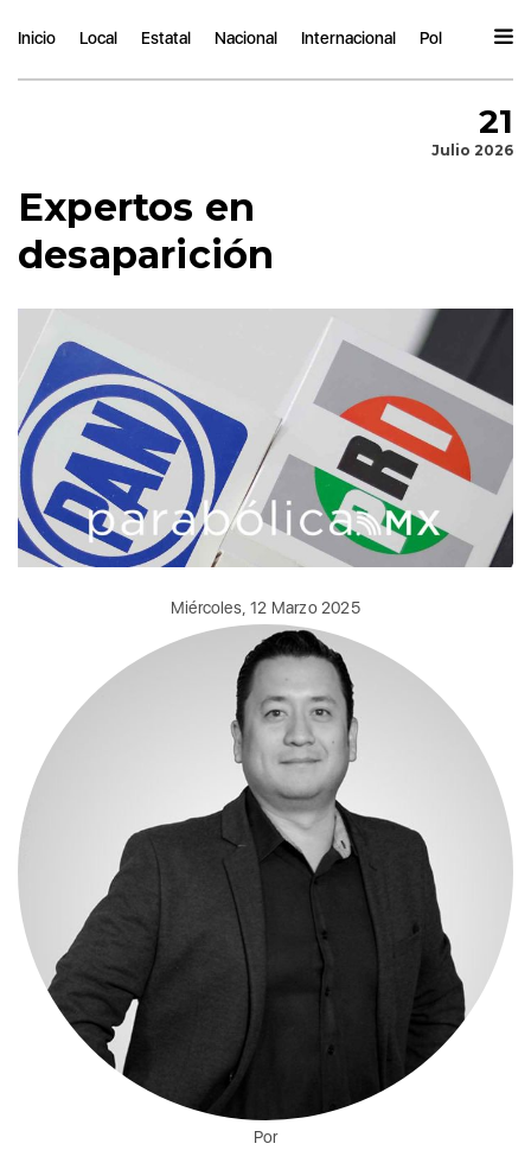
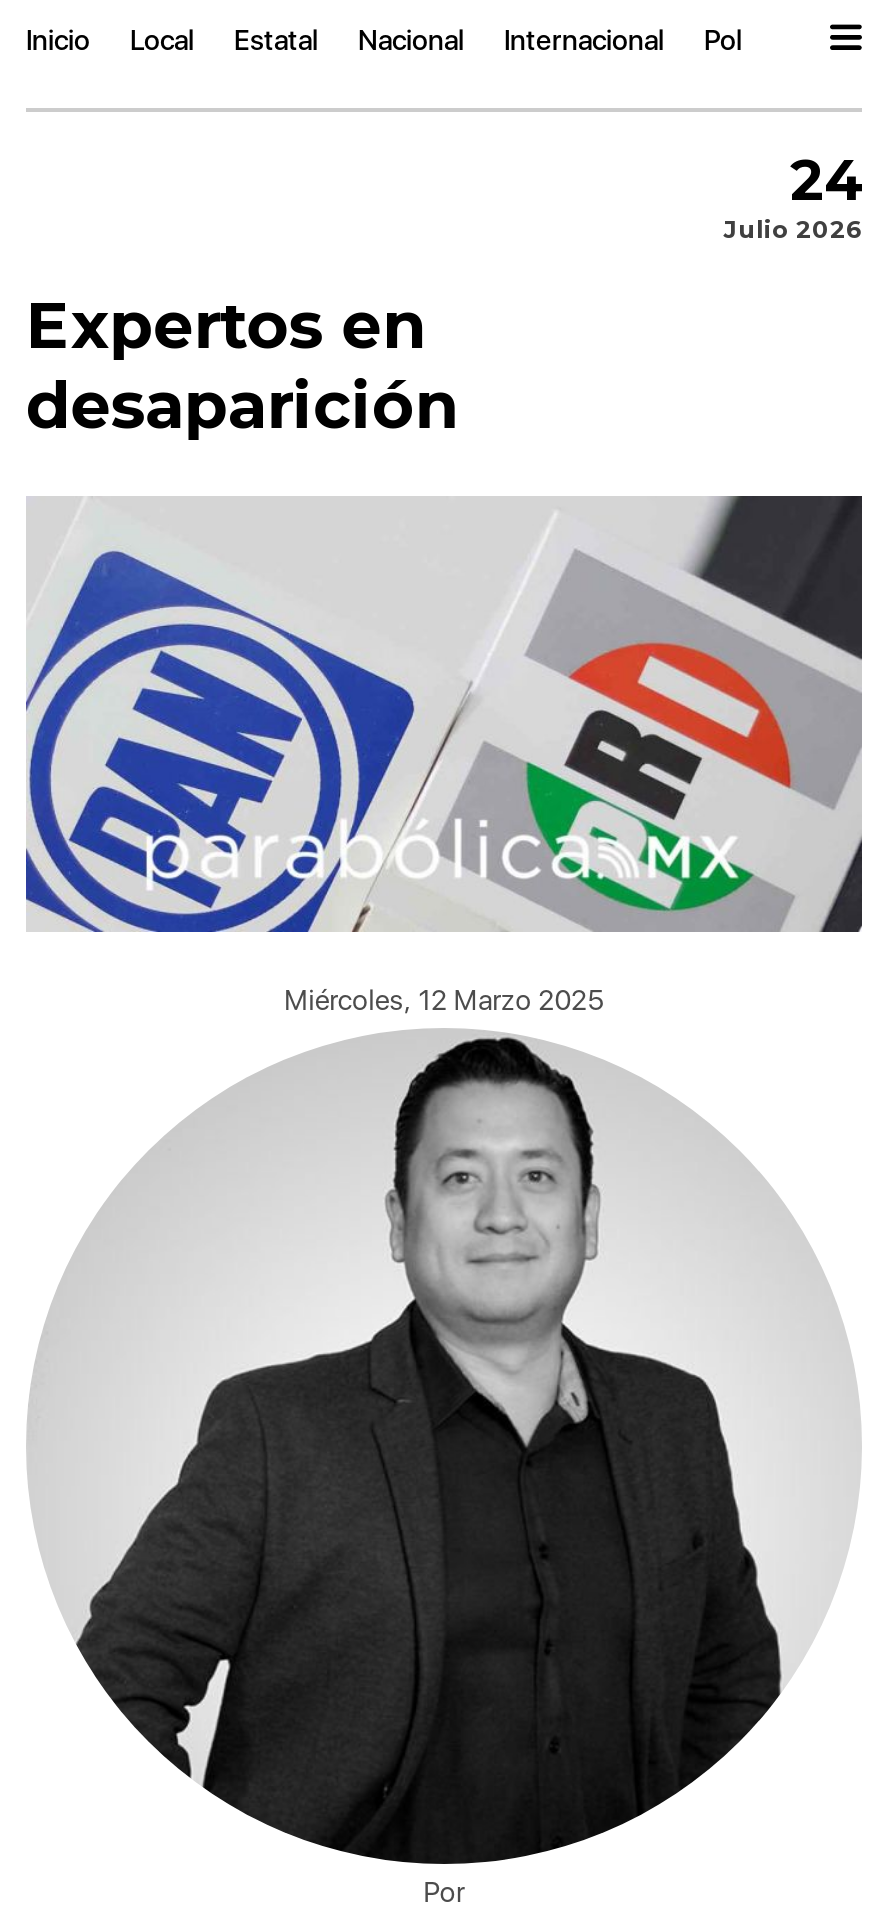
- 21
+ 24
